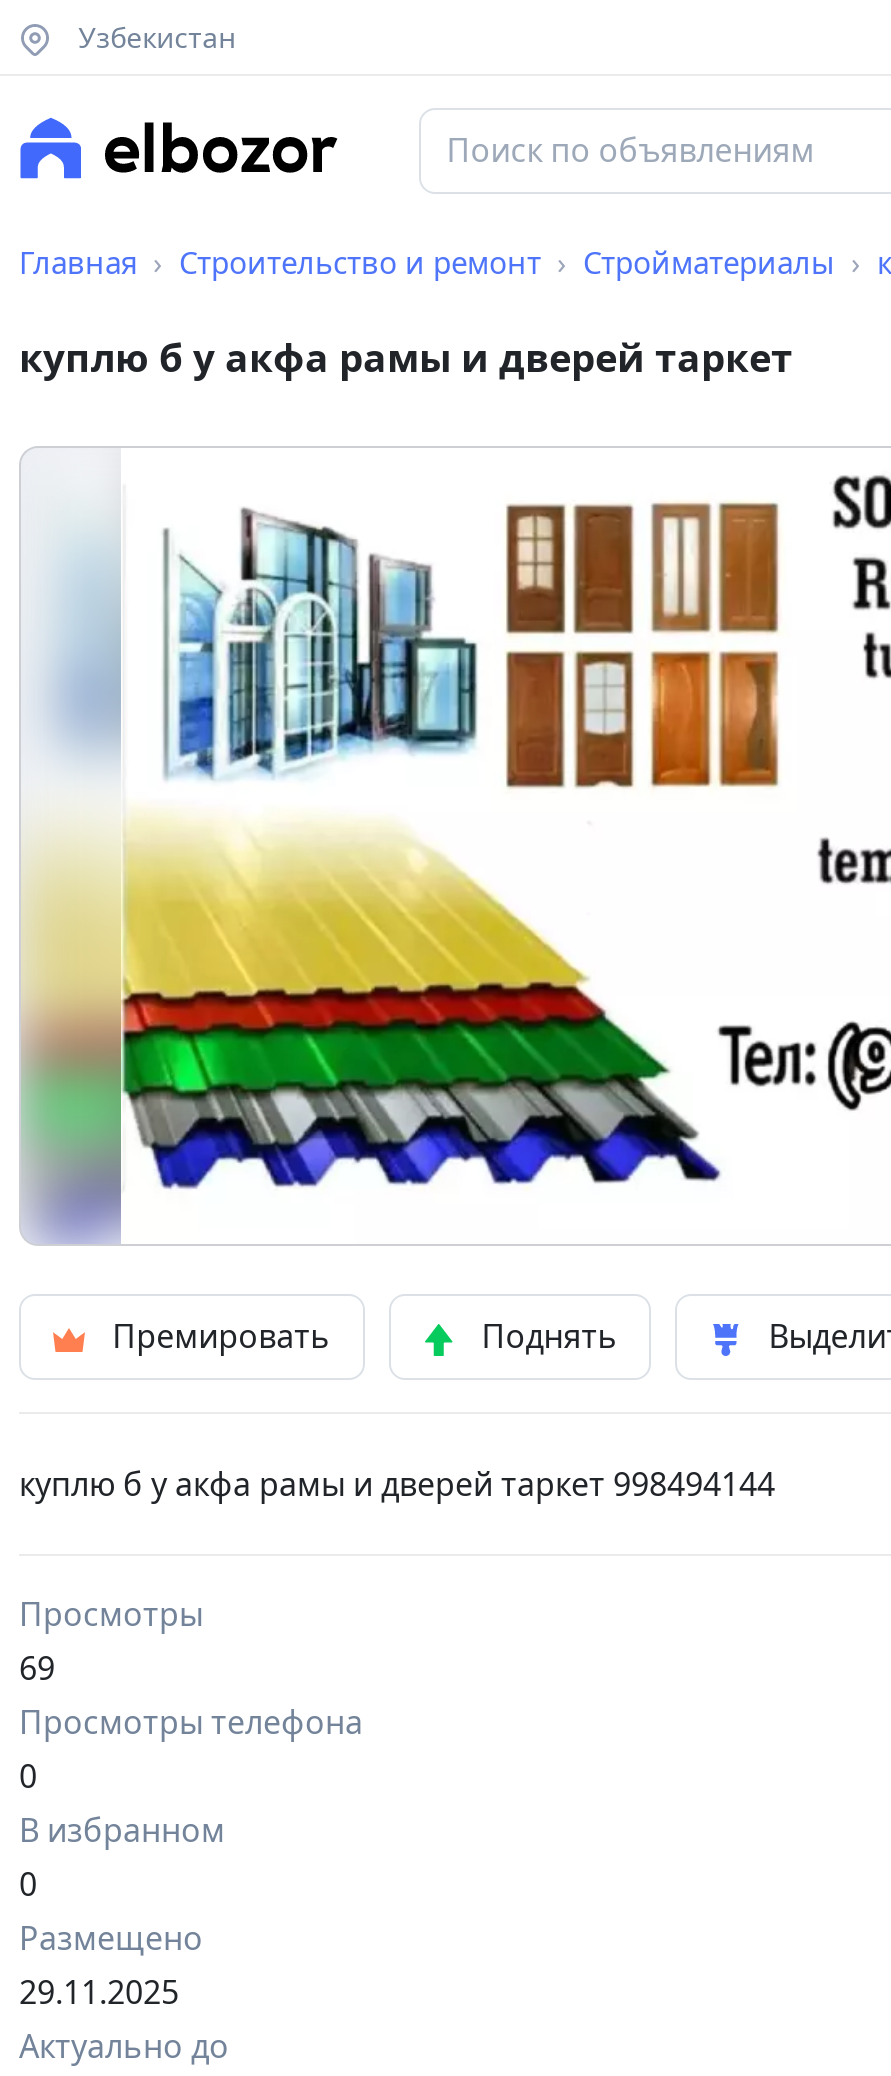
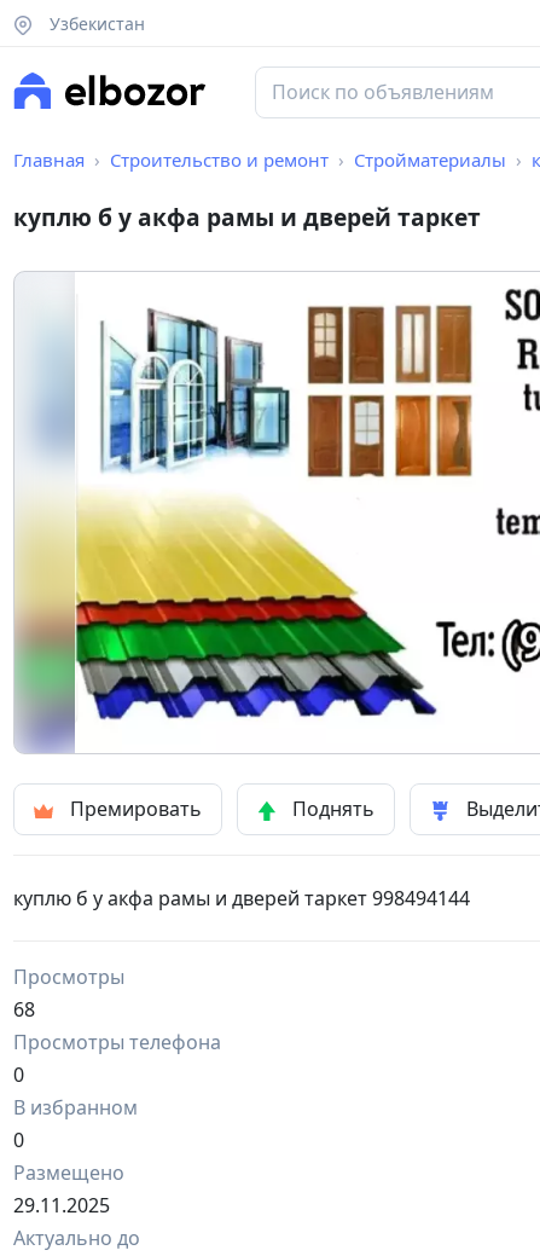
- 69
+ 68
